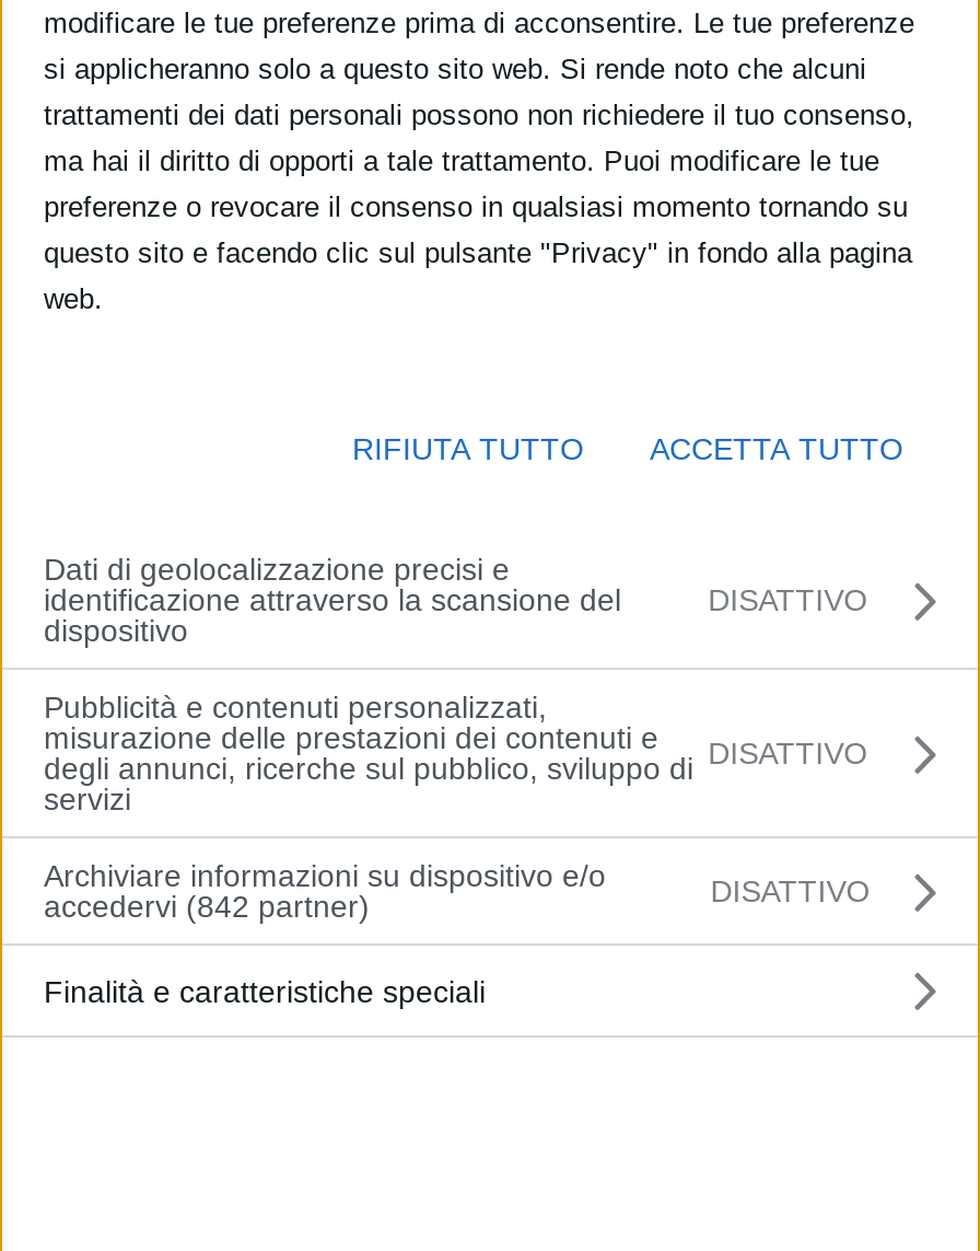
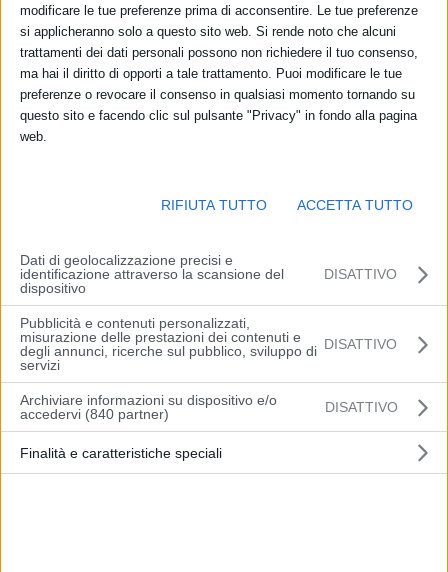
- accedervi (842 partner)
+ accedervi (840 partner)
